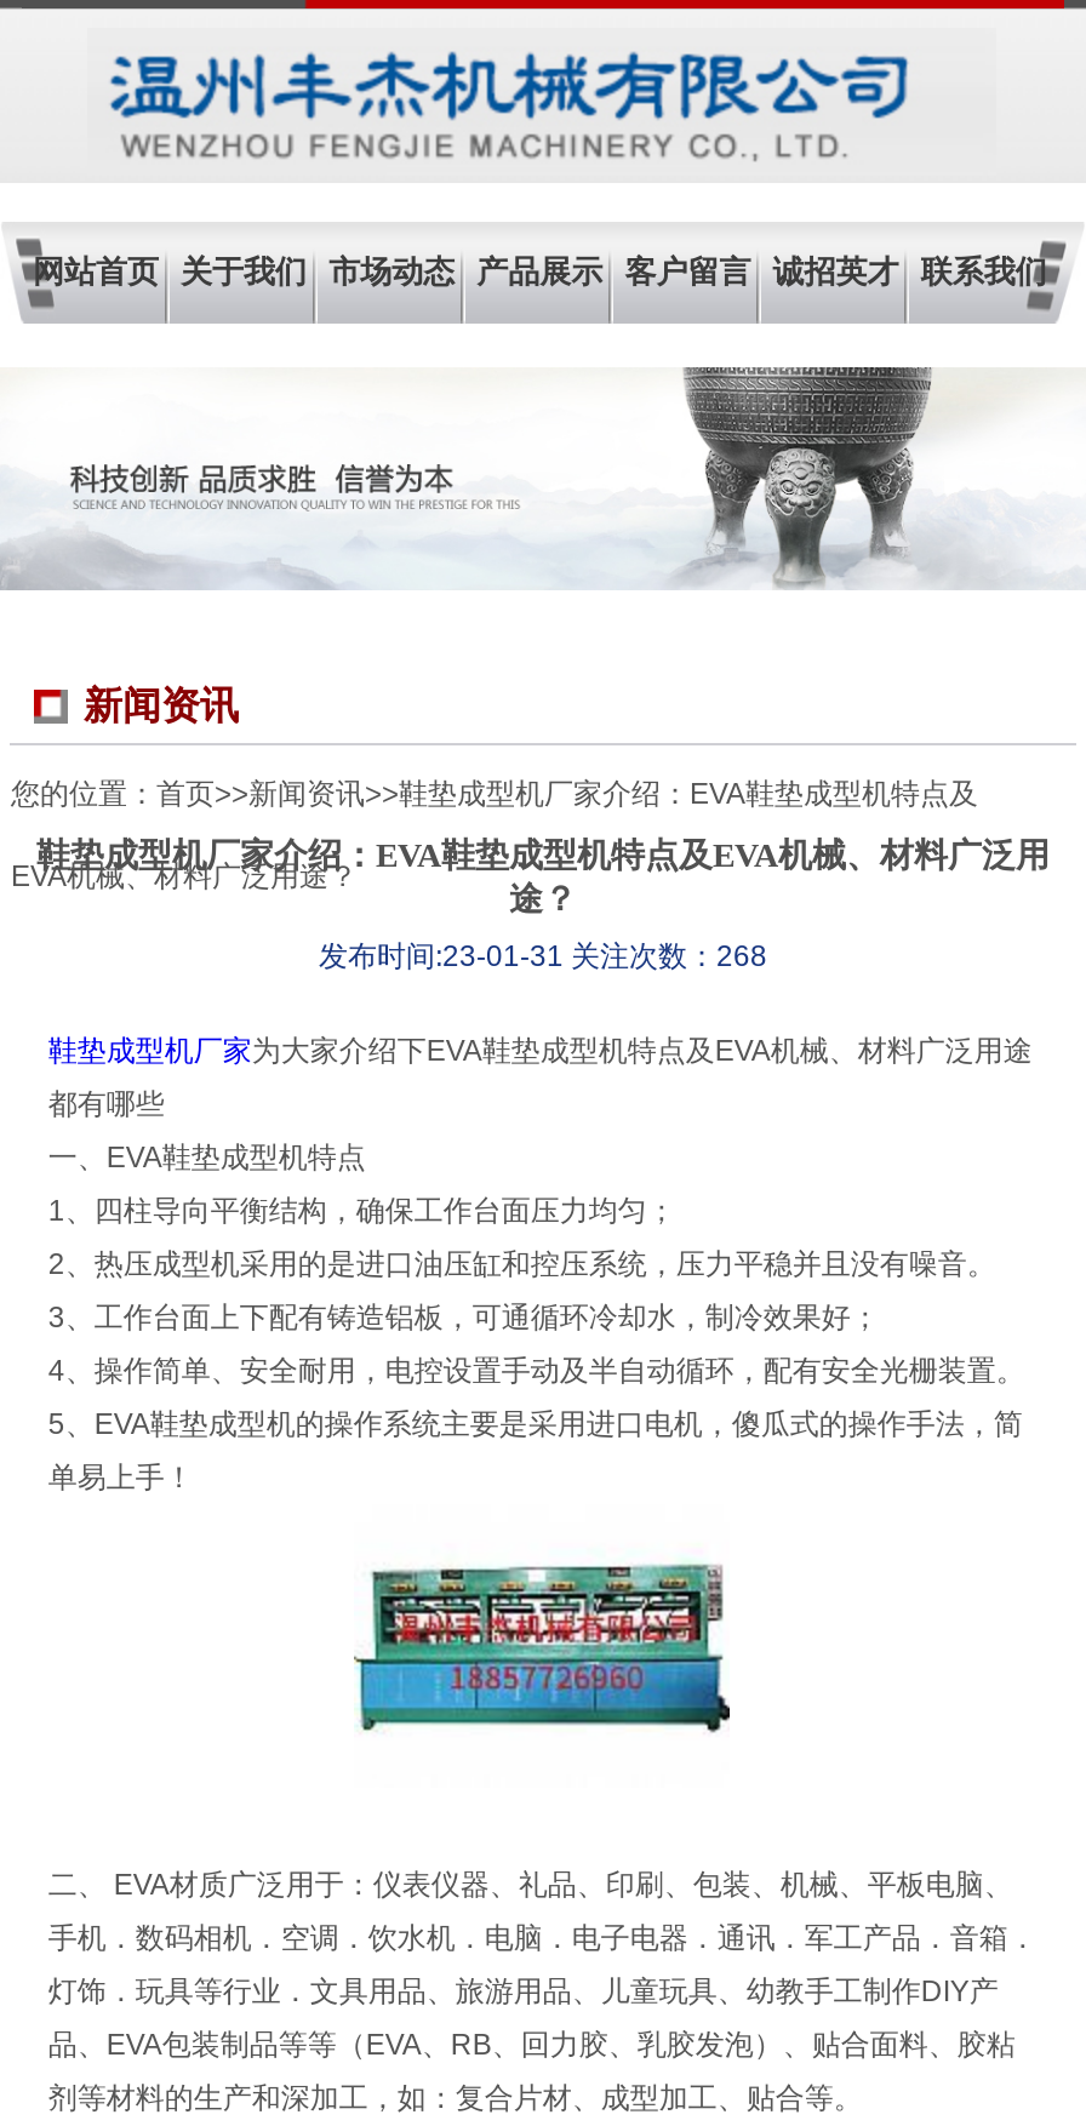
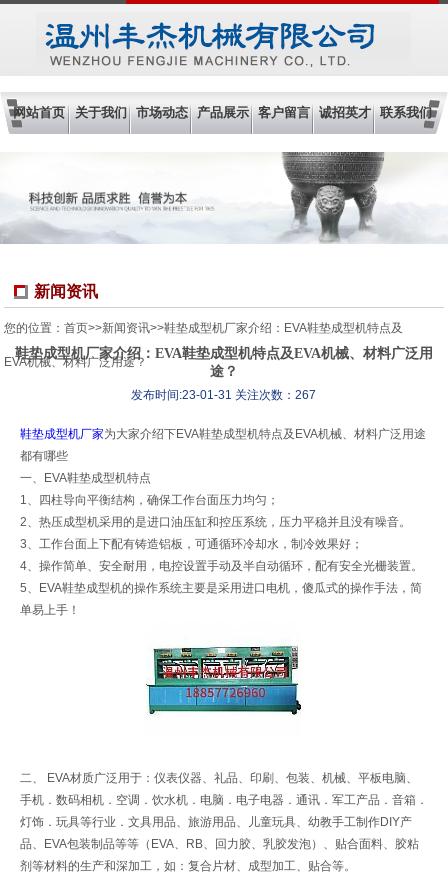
- 发布时间:23-01-31 关注次数：268
+ 发布时间:23-01-31 关注次数：267
